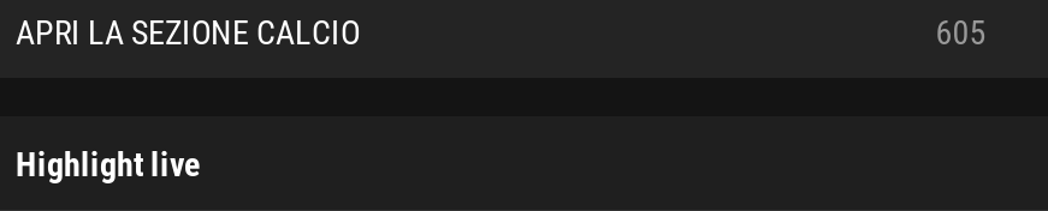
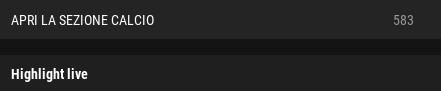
- 605
+ 583
